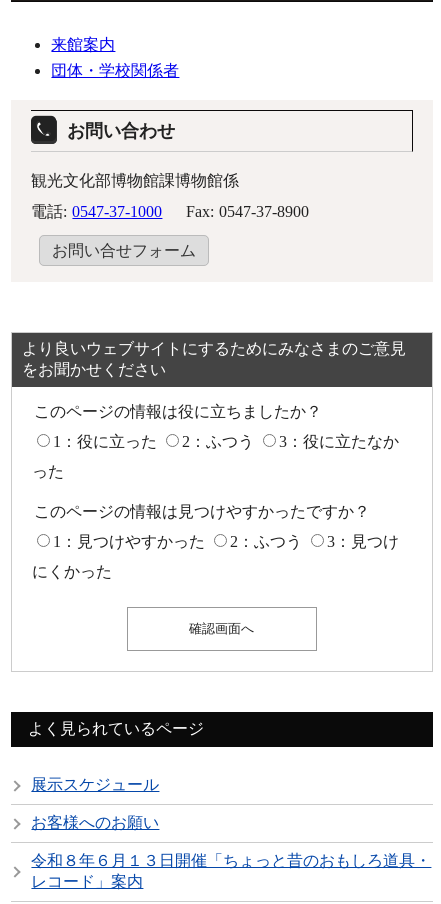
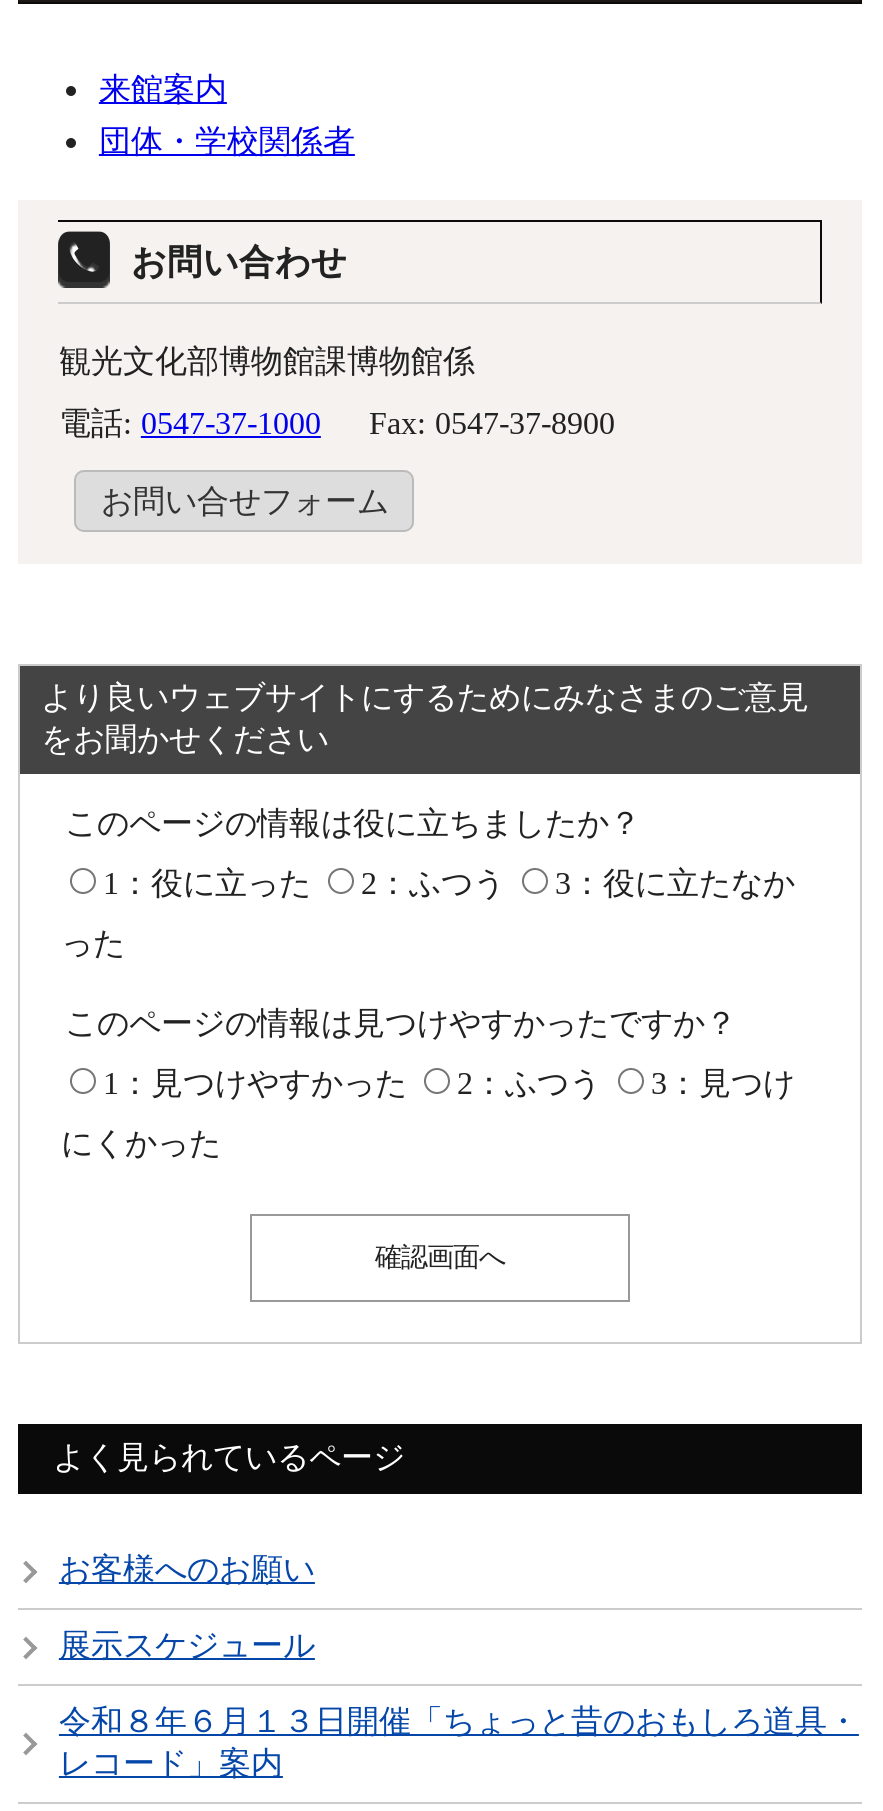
moved down: 展示スケジュール

moved up: お客様へのお願い
